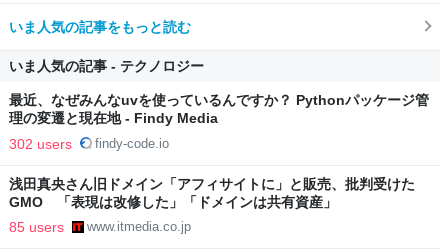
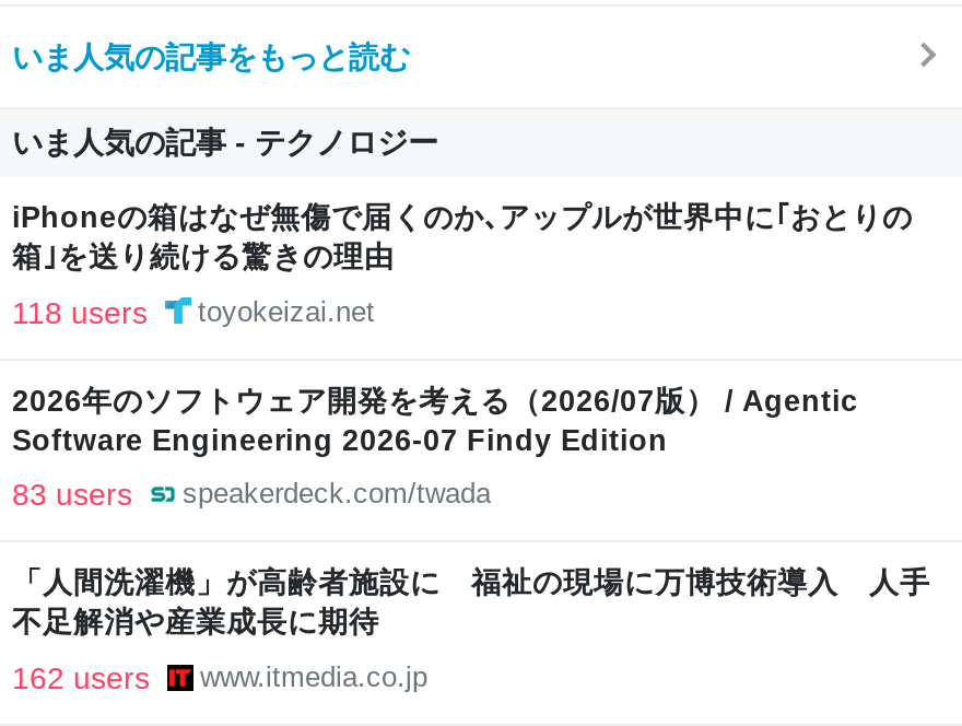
- 最近、なぜみんなuvを使っているんですか？ Pythonパッケージ管
- 理の変遷と現在地 - Findy Media
- 302 users
- findy-code.io
- 浅田真央さん旧ドメイン「アフィサイトに」と販売、批判受けた
- GMO 「表現は改修した」「ドメインは共有資産」
- 85 users
+ iPhoneの箱はなぜ無傷で届くのか､アップルが世界中に｢おとりの
+ 箱｣を送り続ける驚きの理由
+ 118 users
+ toyokeizai.net
+ 2026年のソフトウェア開発を考える（2026/07版） / Agentic
+ Software Engineering 2026-07 Findy Edition
+ 83 users
+ speakerdeck.com/twada
+ 「人間洗濯機」が高齢者施設に 福祉の現場に万博技術導入 人手
+ 不足解消や産業成長に期待
+ 162 users
